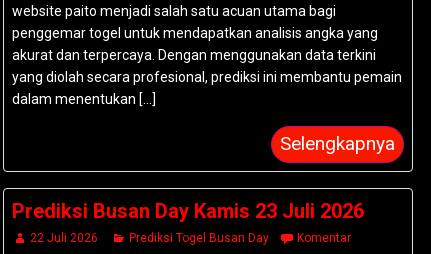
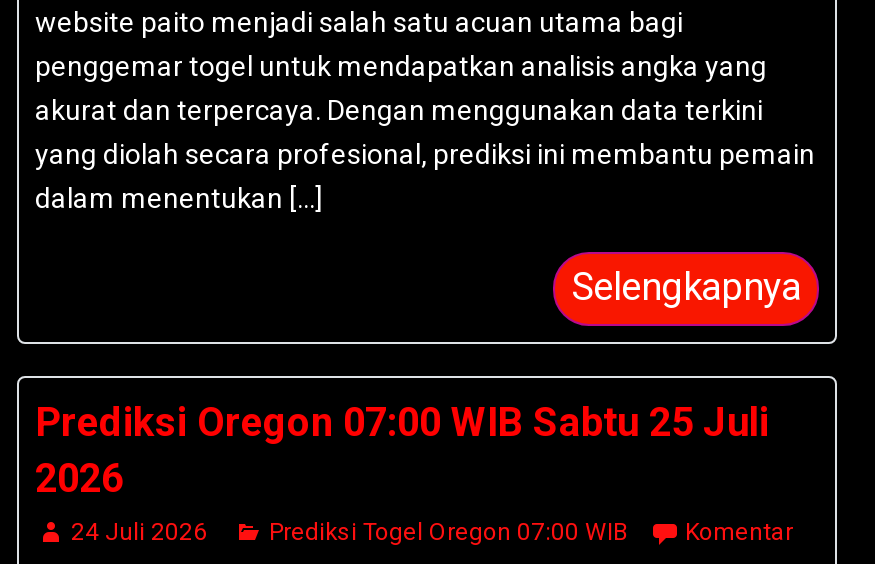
- Prediksi Busan Day Kamis 23 Juli 2026
- 22 Juli 2026
- Prediksi Togel Busan Day
+ Prediksi Oregon 07:00 WIB Sabtu 25 Juli
+ 2026
+ 24 Juli 2026
+ Prediksi Togel Oregon 07:00 WIB
